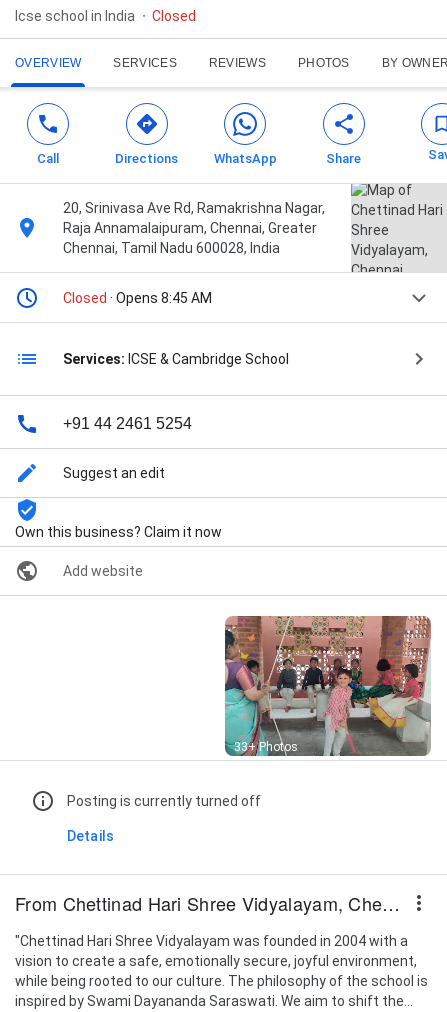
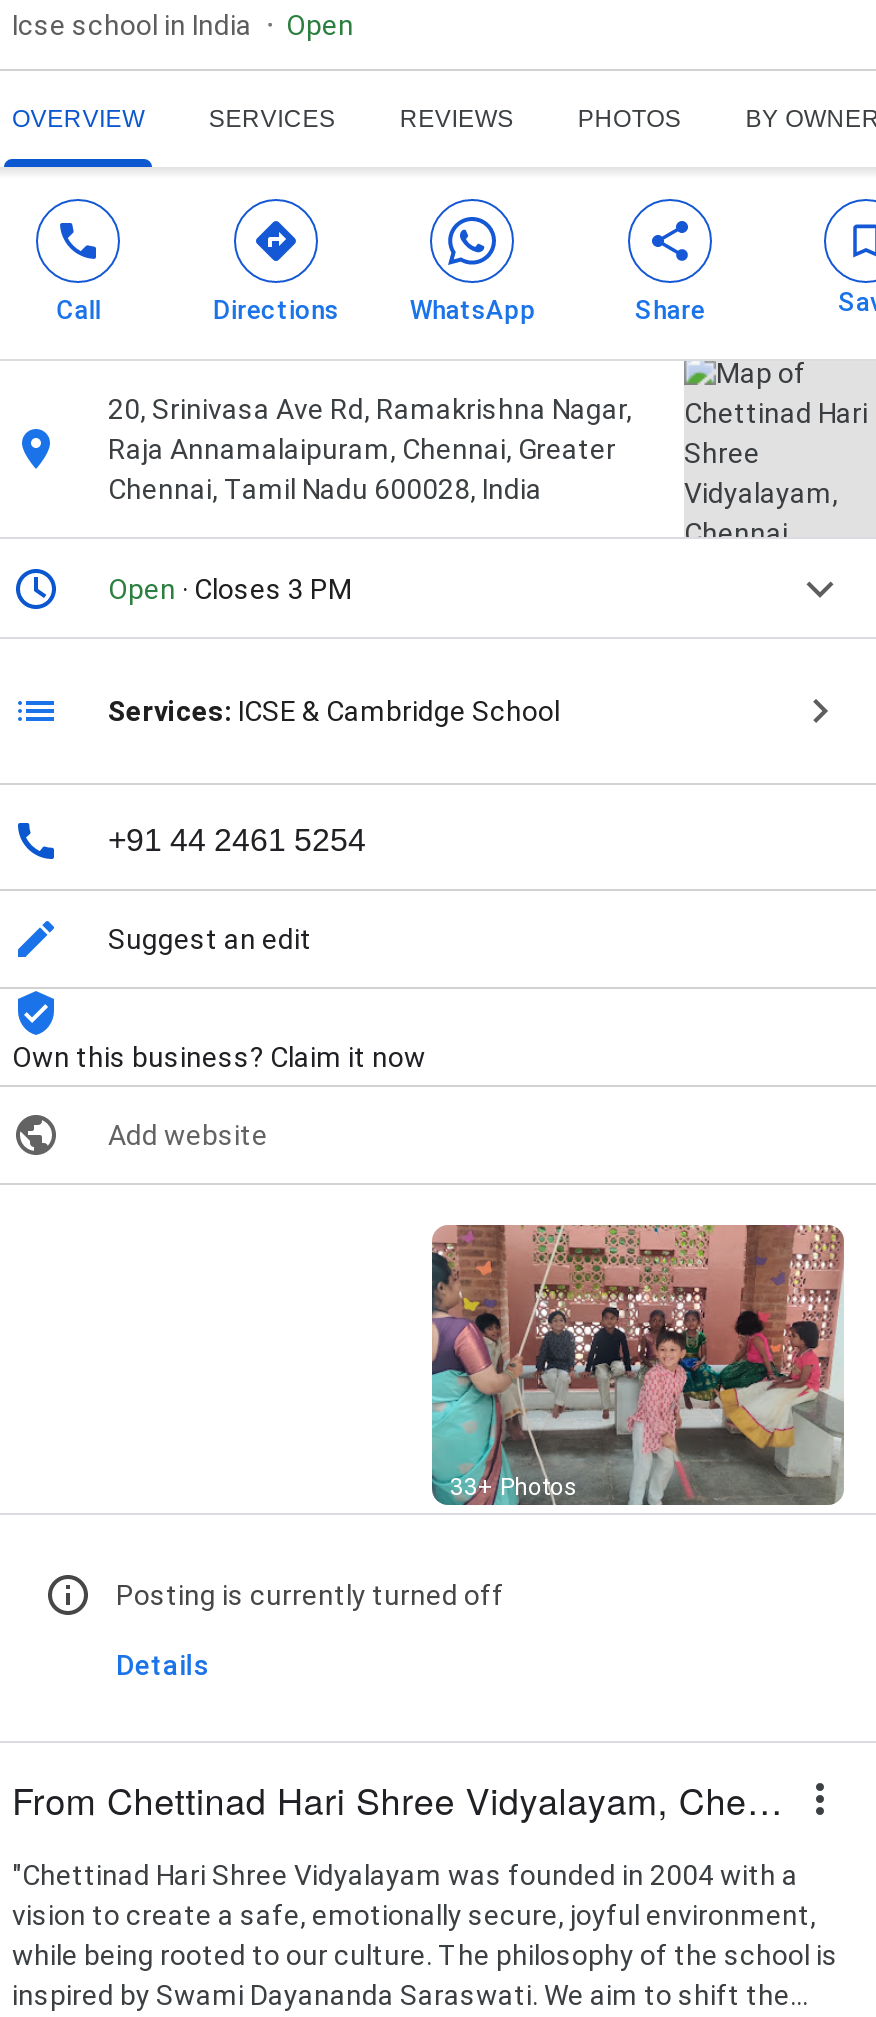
- Closed
+ Open

- Closed · Opens 8:45 AM
+ Open · Closes 3 PM
